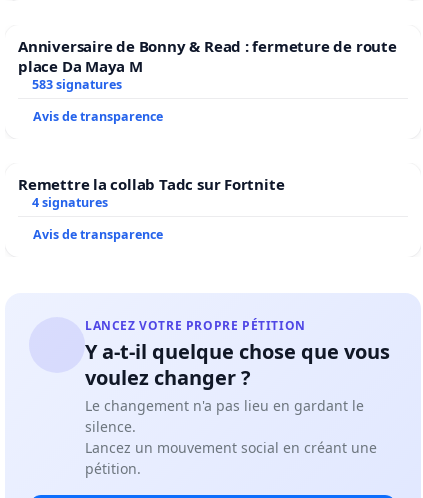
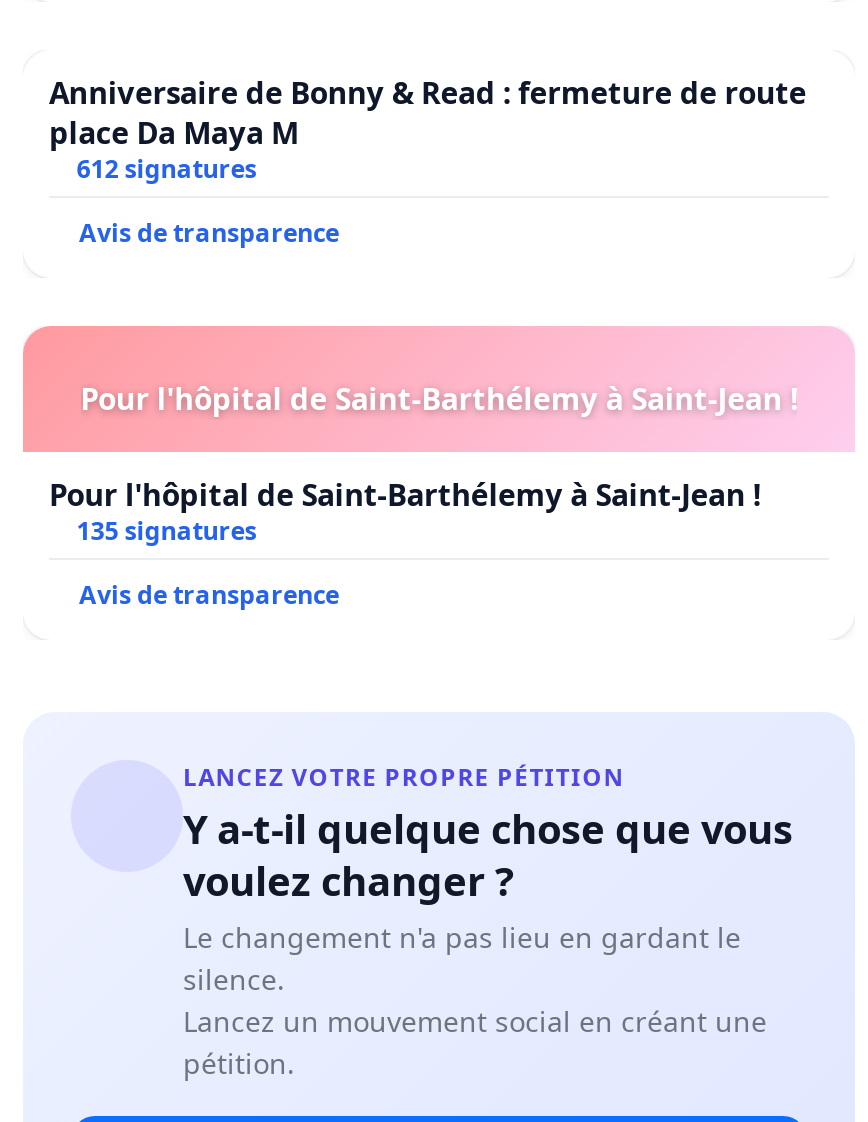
- 583 signatures
+ 612 signatures

- Remettre la collab Tadc sur Fortnite
- 4 signatures
+ Pour l'hôpital de Saint-Barthélemy à Saint-Jean !
+ Pour l'hôpital de Saint-Barthélemy à Saint-Jean !
+ 135 signatures
